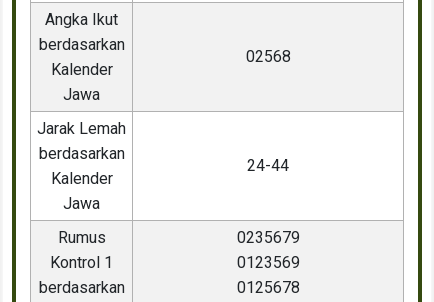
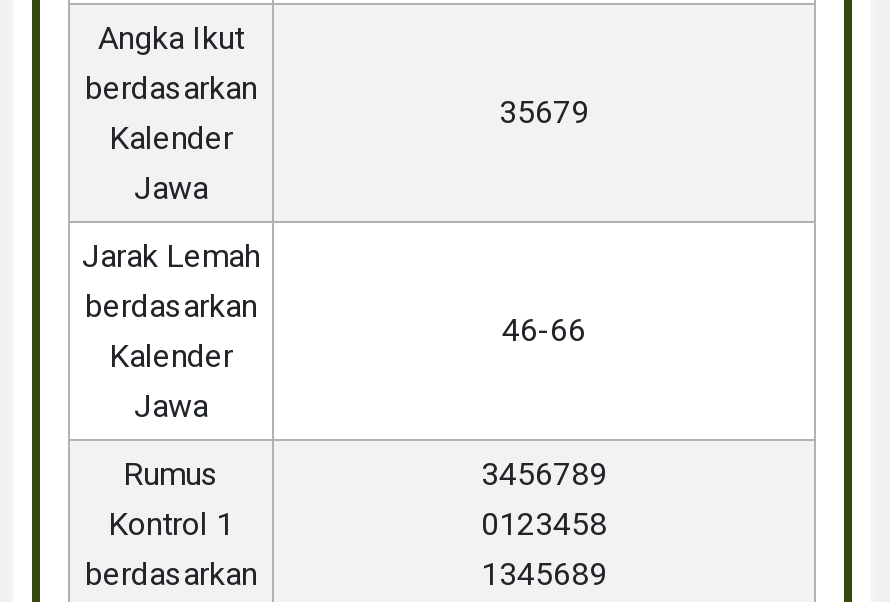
- 02568
+ 35679

- 24-44
+ 46-66

- 0235679
+ 3456789

- 0123569
+ 0123458

- 0125678
+ 1345689
